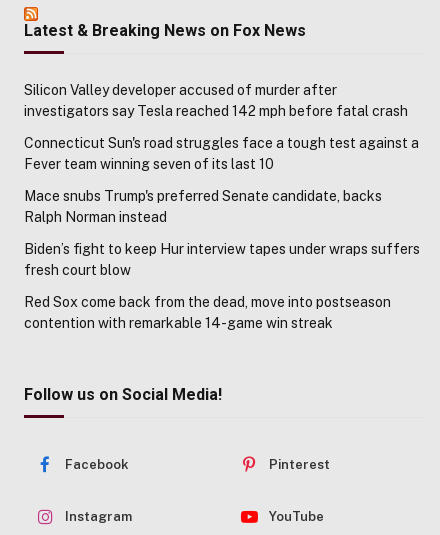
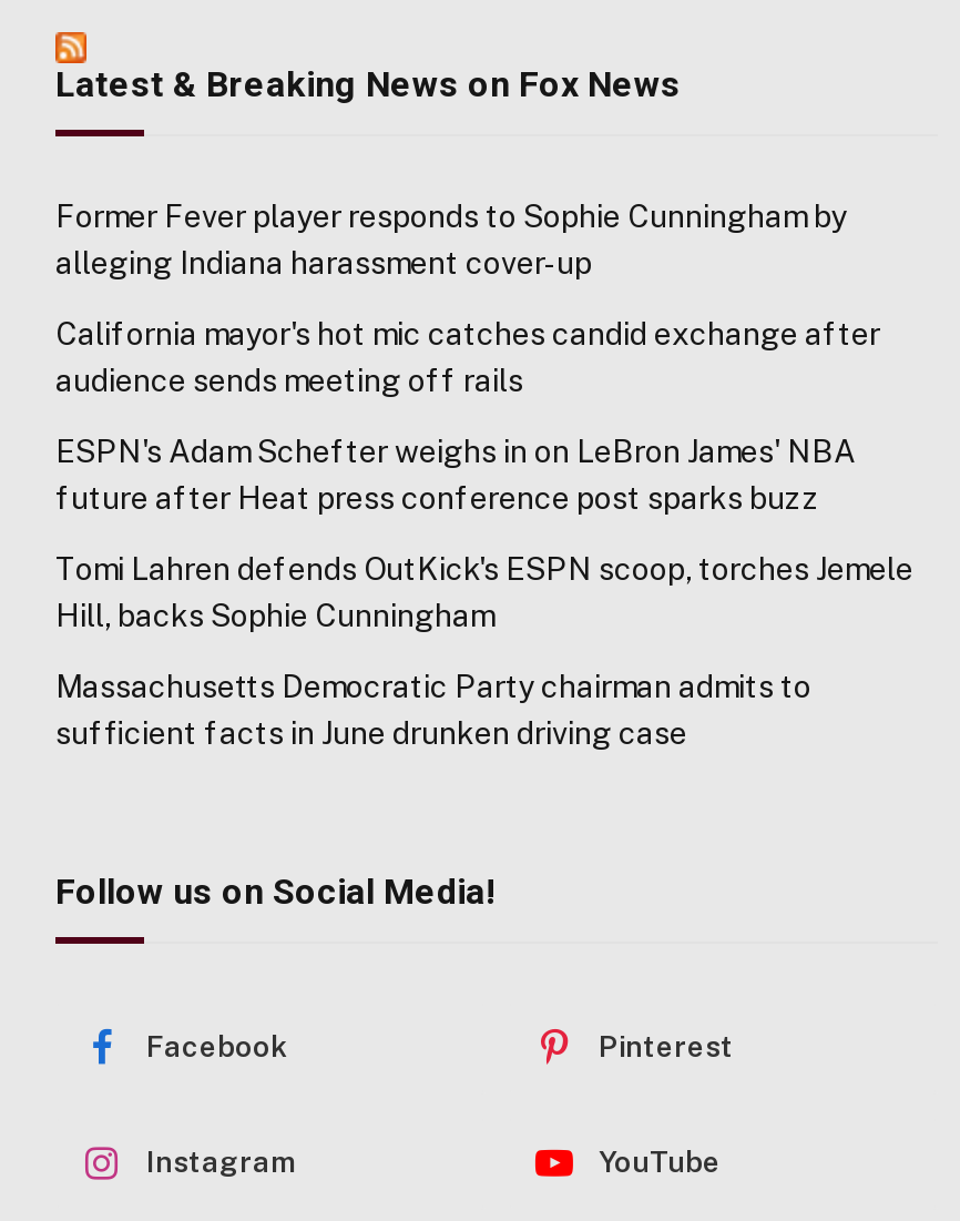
- Silicon Valley developer accused of murder after
- investigators say Tesla reached 142 mph before fatal crash
+ Former Fever player responds to Sophie Cunningham by
+ alleging Indiana harassment cover-up

- Connecticut Sun's road struggles face a tough test against a
- Fever team winning seven of its last 10
+ California mayor's hot mic catches candid exchange after
+ audience sends meeting off rails

- Mace snubs Trump's preferred Senate candidate, backs
- Ralph Norman instead
+ ESPN's Adam Schefter weighs in on LeBron James' NBA
+ future after Heat press conference post sparks buzz

- Biden’s fight to keep Hur interview tapes under wraps suffers
- fresh court blow
+ Tomi Lahren defends OutKick's ESPN scoop, torches Jemele
+ Hill, backs Sophie Cunningham

- Red Sox come back from the dead, move into postseason
- contention with remarkable 14-game win streak
+ Massachusetts Democratic Party chairman admits to
+ sufficient facts in June drunken driving case
